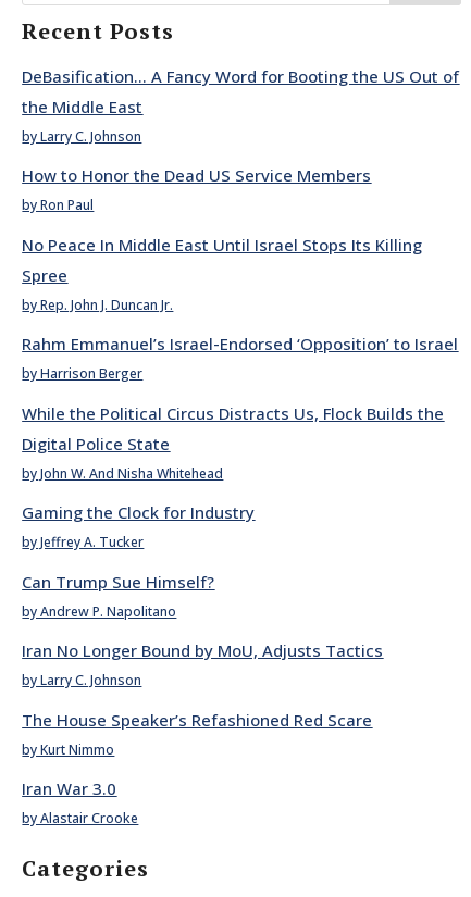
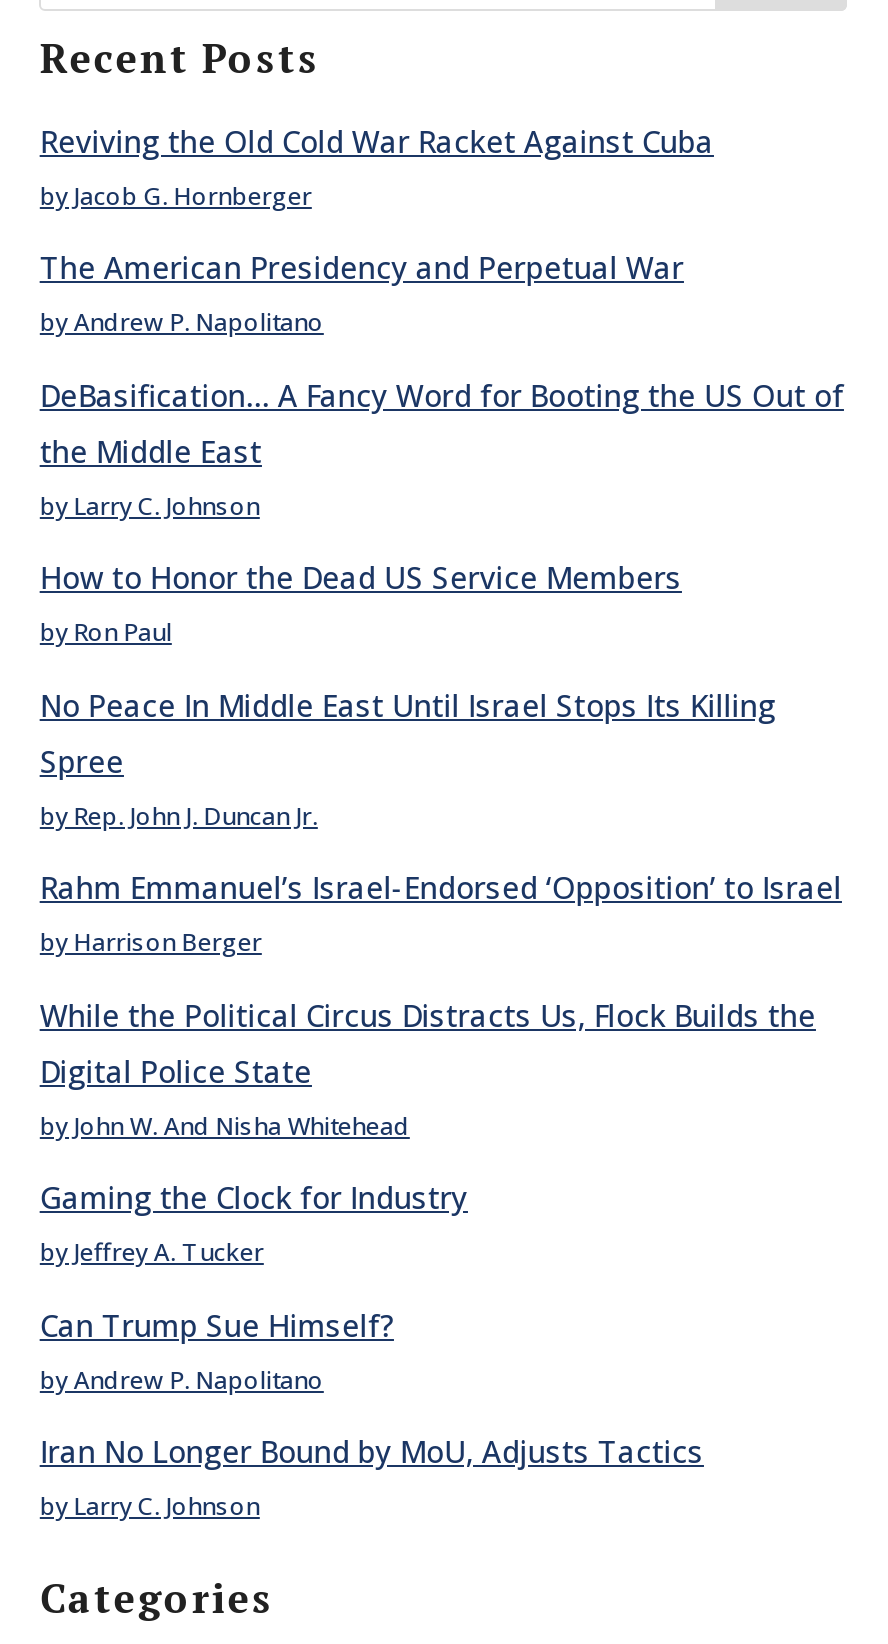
+ Reviving the Old Cold War Racket Against Cuba
+ by Jacob G. Hornberger
+ The American Presidency and Perpetual War
+ by Andrew P. Napolitano

moved down: DeBasification… A Fancy Word for Booting the US Out of | the Middle East | by Larry C. Johnson | ... | Iran No Longer Bound by MoU, Adjusts Tactics | by Larry C. Johnson

- The House Speaker’s Refashioned Red Scare
- by Kurt Nimmo
- Iran War 3.0
- by Alastair Crooke
